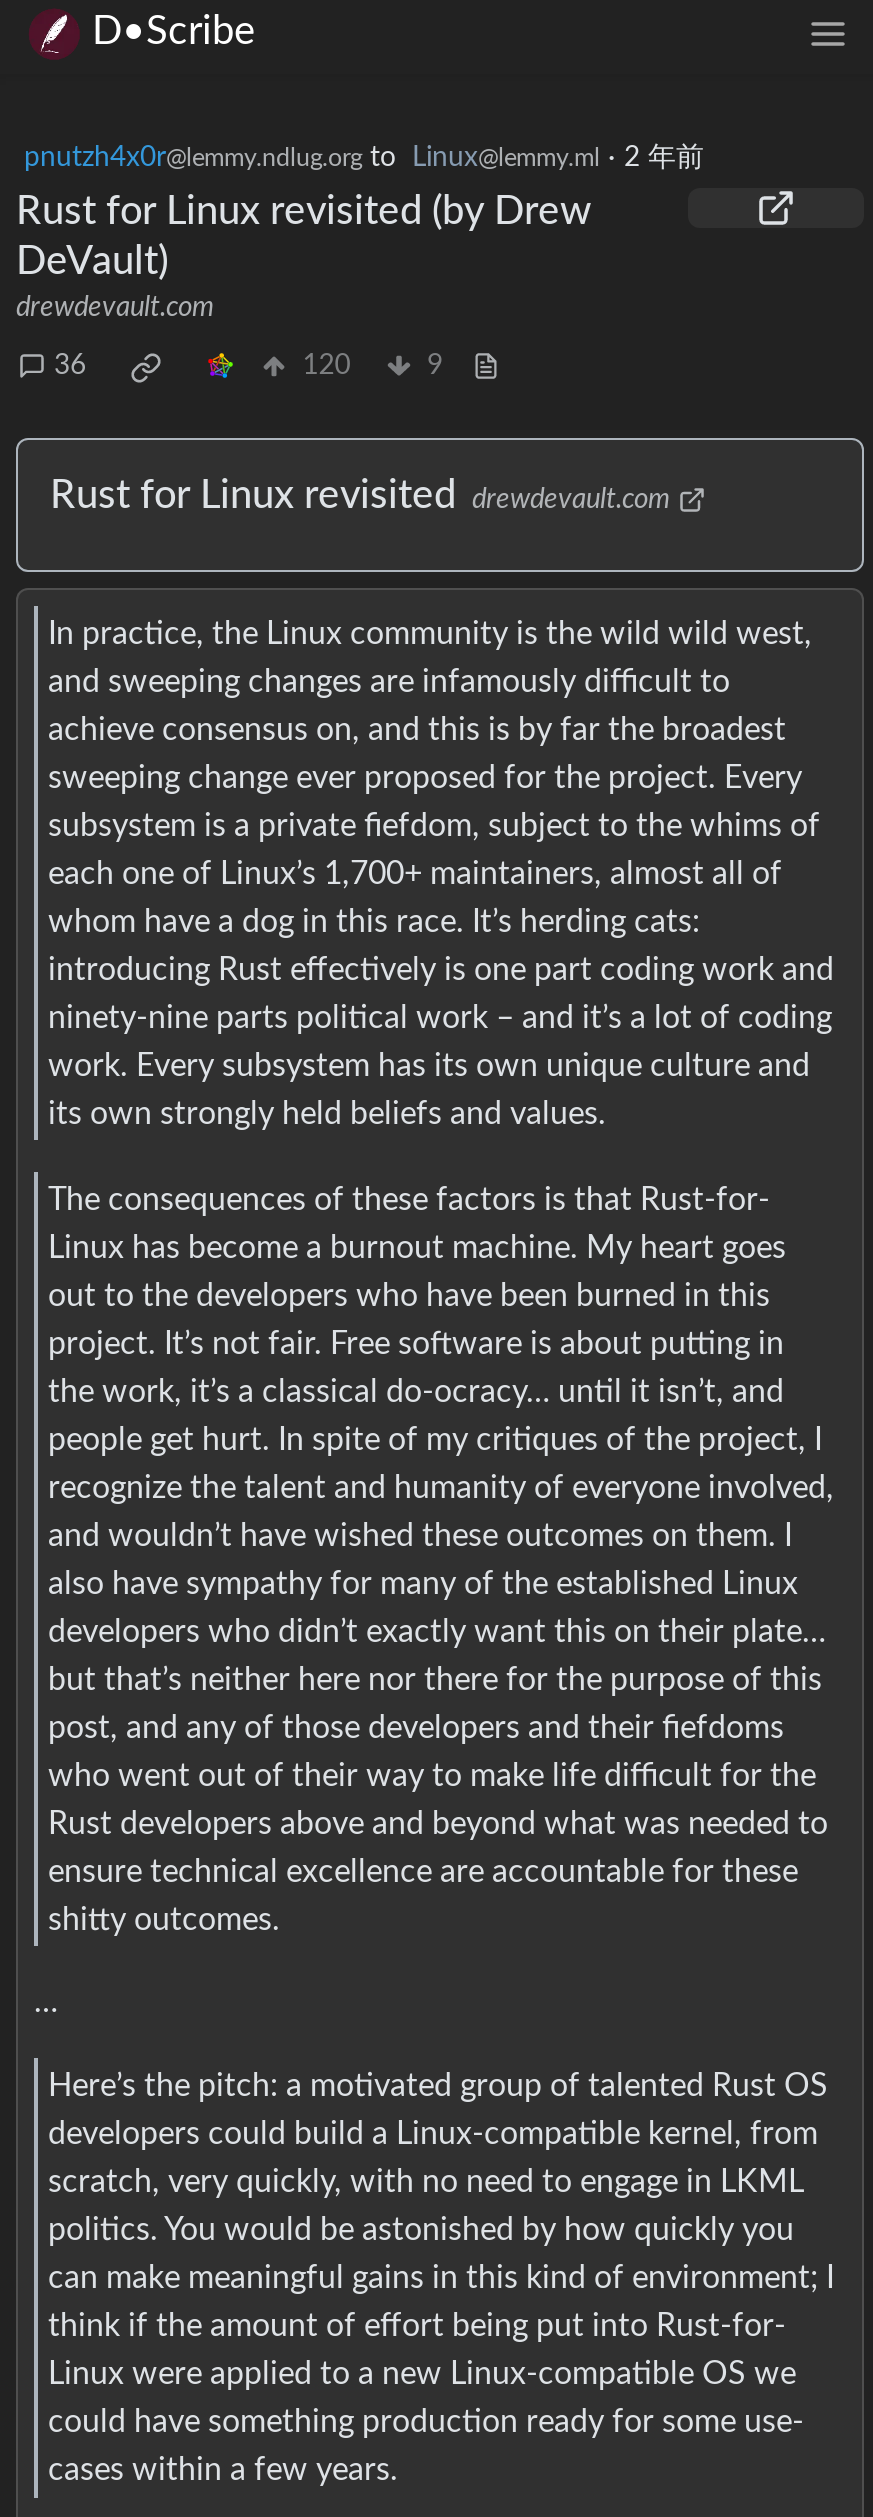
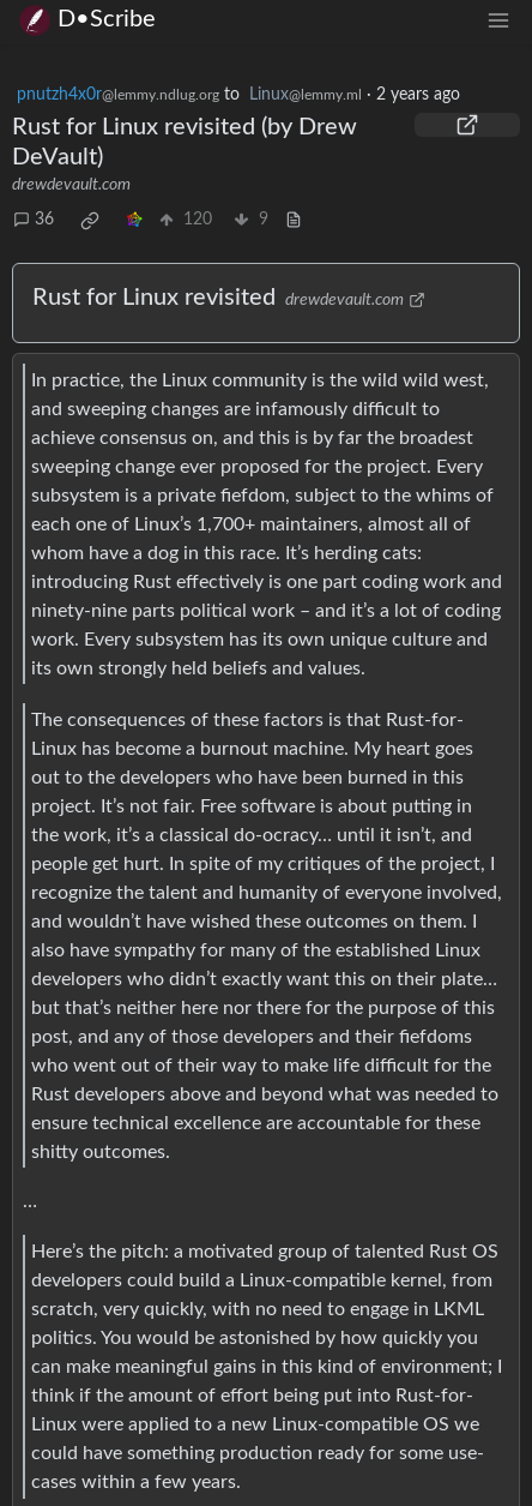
- pnutzh4x0r@lemmy.ndlug.org to Linux@lemmy.ml · 2 年前
+ pnutzh4x0r@lemmy.ndlug.org to Linux@lemmy.ml · 2 years ago
